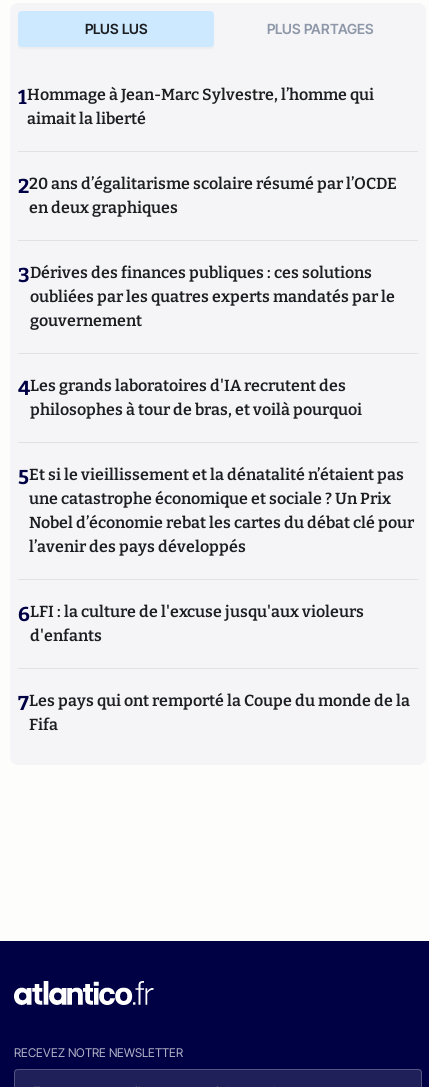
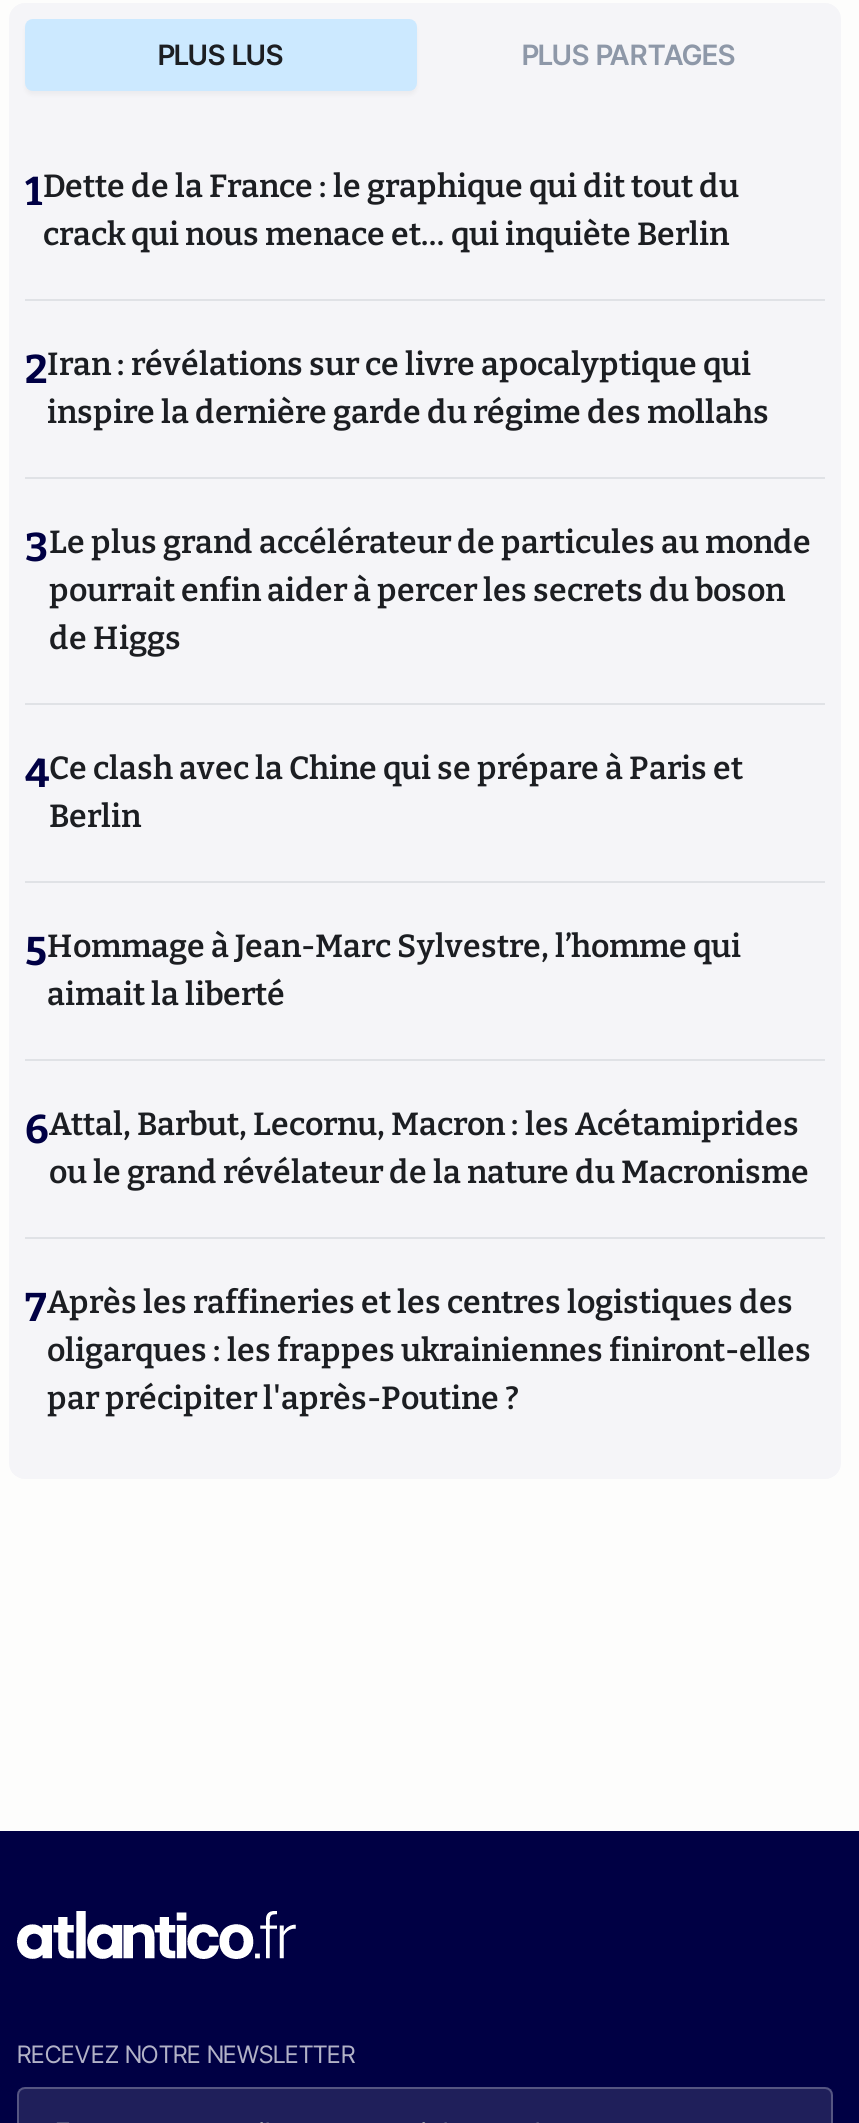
- 1Hommage à Jean-Marc Sylvestre, l’homme qui
+ 1Dette de la France : le graphique qui dit tout du
+ crack qui nous menace et… qui inquiète Berlin
+ 2Iran : révélations sur ce livre apocalyptique qui
+ inspire la dernière garde du régime des mollahs
+ 3Le plus grand accélérateur de particules au monde
+ pourrait enfin aider à percer les secrets du boson
+ de Higgs
+ 4Ce clash avec la Chine qui se prépare à Paris et
+ Berlin
+ 5Hommage à Jean-Marc Sylvestre, l’homme qui

moved down: aimait la liberté

- 220 ans d’égalitarisme scolaire résumé par l’OCDE
- en deux graphiques
- 3Dérives des finances publiques : ces solutions
- oubliées par les quatres experts mandatés par le
- gouvernement
- 4Les grands laboratoires d'IA recrutent des
- philosophes à tour de bras, et voilà pourquoi
- 5Et si le vieillissement et la dénatalité n’étaient pas
- une catastrophe économique et sociale ? Un Prix
- Nobel d’économie rebat les cartes du débat clé pour
- l’avenir des pays développés
- 6LFI : la culture de l'excuse jusqu'aux violeurs
- d'enfants
- 7Les pays qui ont remporté la Coupe du monde de la
- Fifa
+ 6Attal, Barbut, Lecornu, Macron : les Acétamiprides
+ ou le grand révélateur de la nature du Macronisme
+ 7Après les raffineries et les centres logistiques des
+ oligarques : les frappes ukrainiennes finiront-elles
+ par précipiter l'après-Poutine ?
